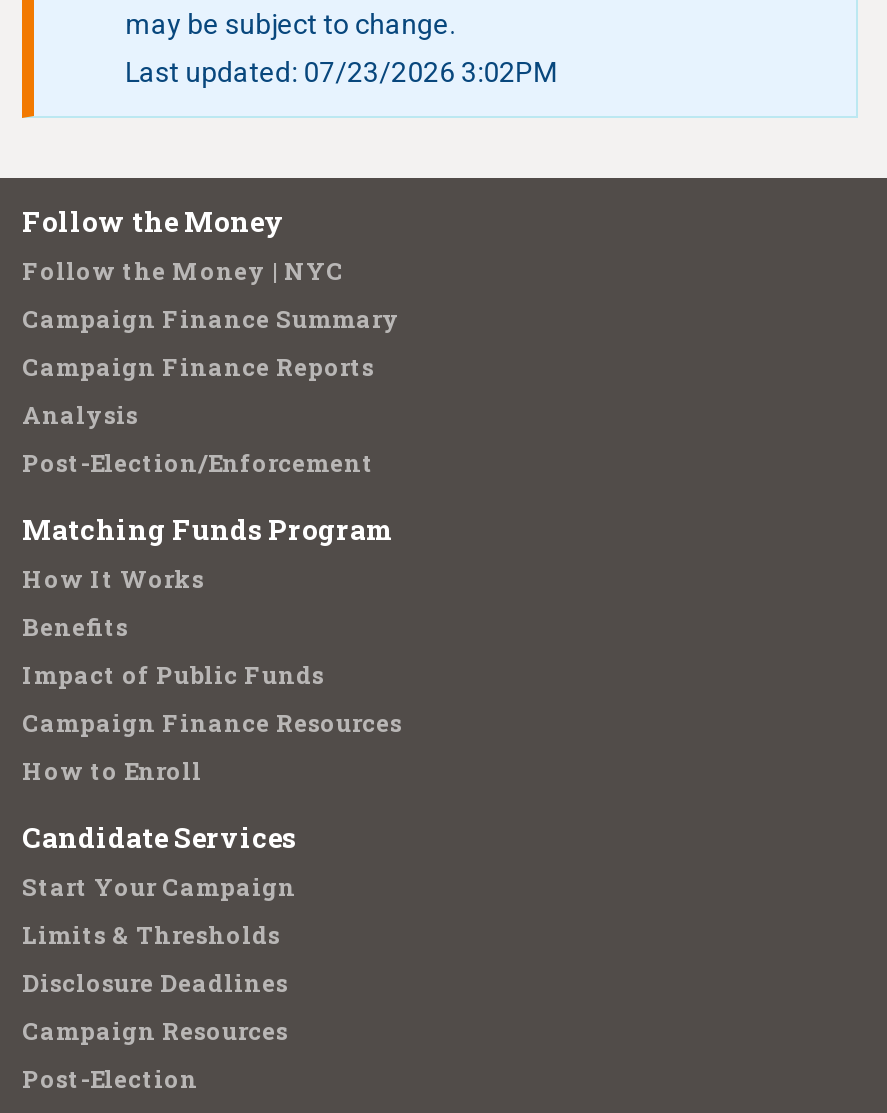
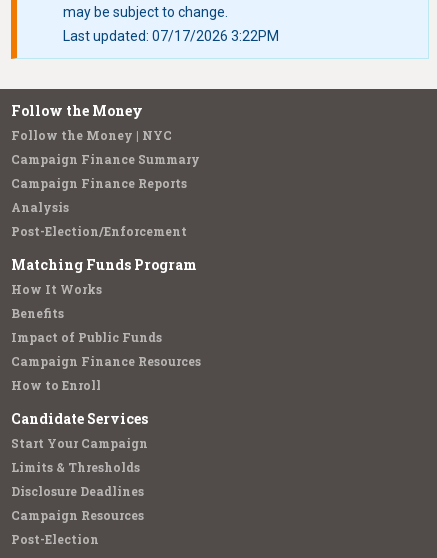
- Last updated: 07/23/2026 3:02PM
+ Last updated: 07/17/2026 3:22PM
